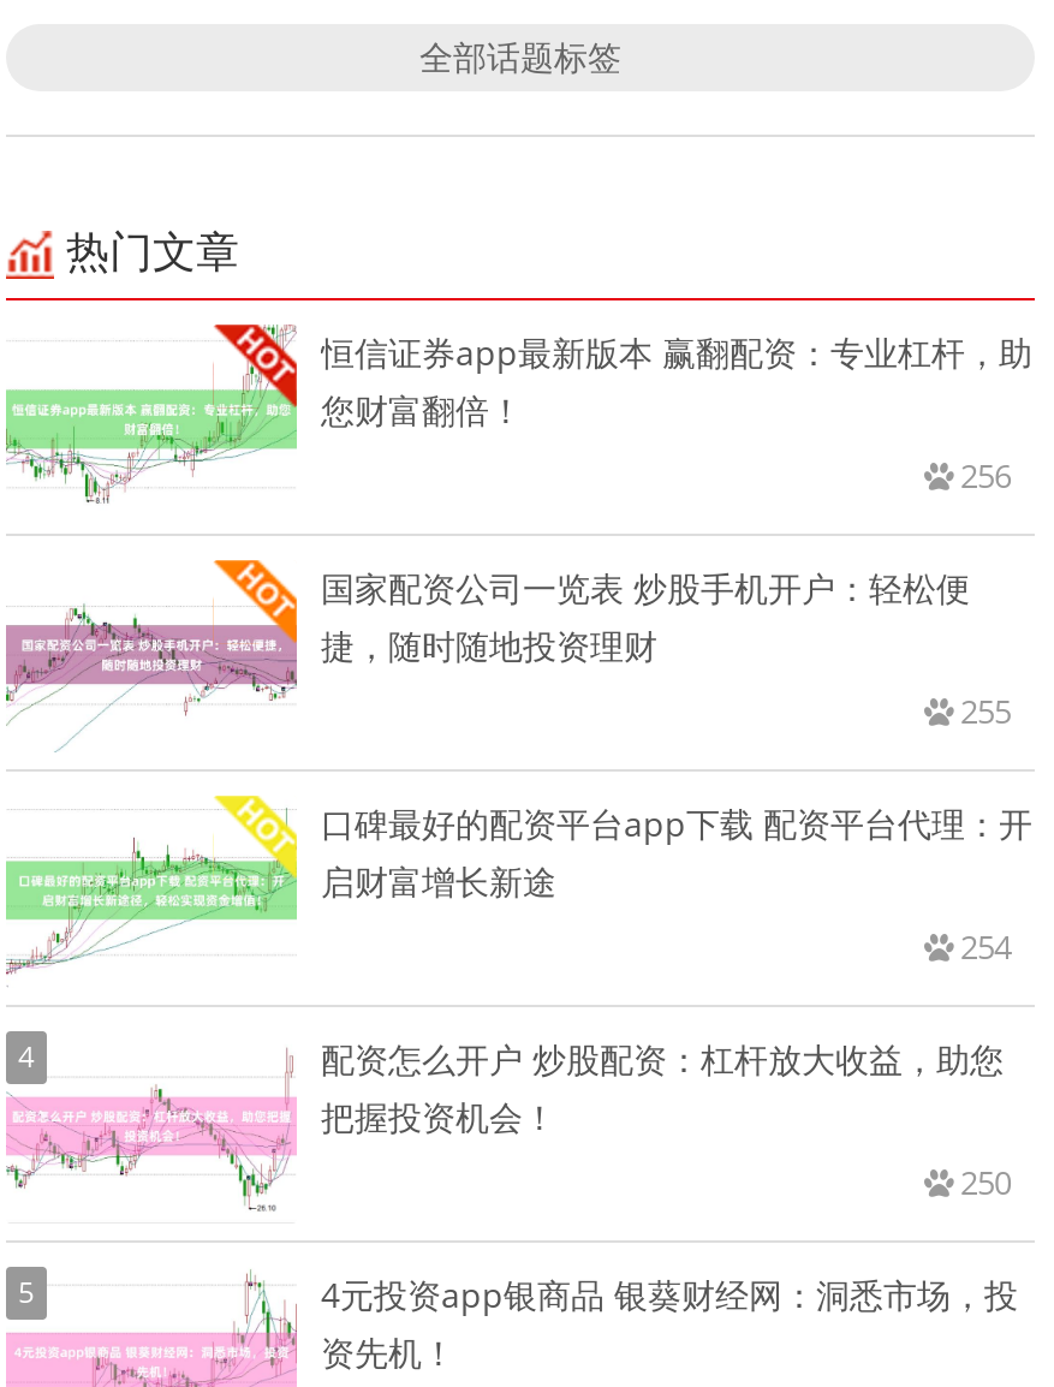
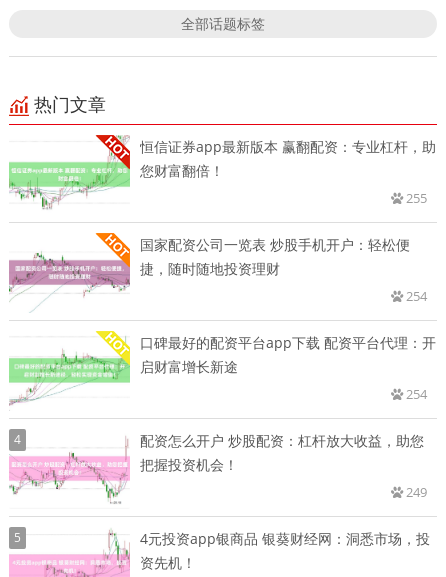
- 256
+ 255

- 255
+ 254

- 250
+ 249
